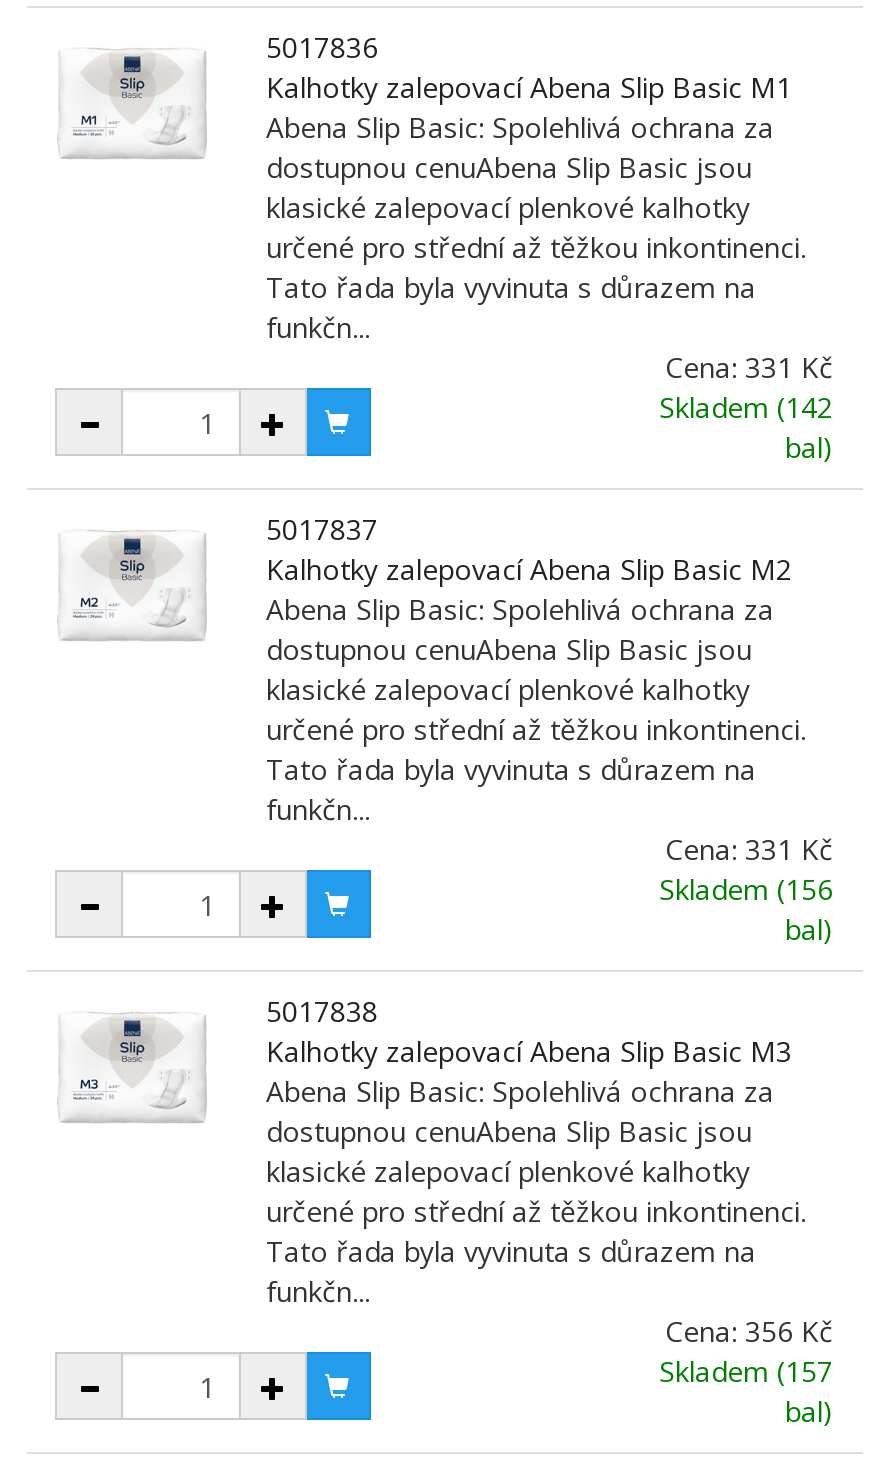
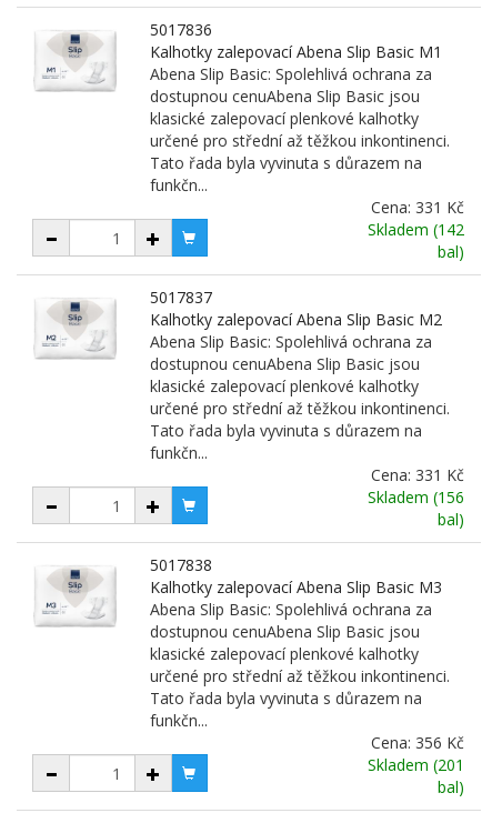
- Skladem (157
+ Skladem (201
